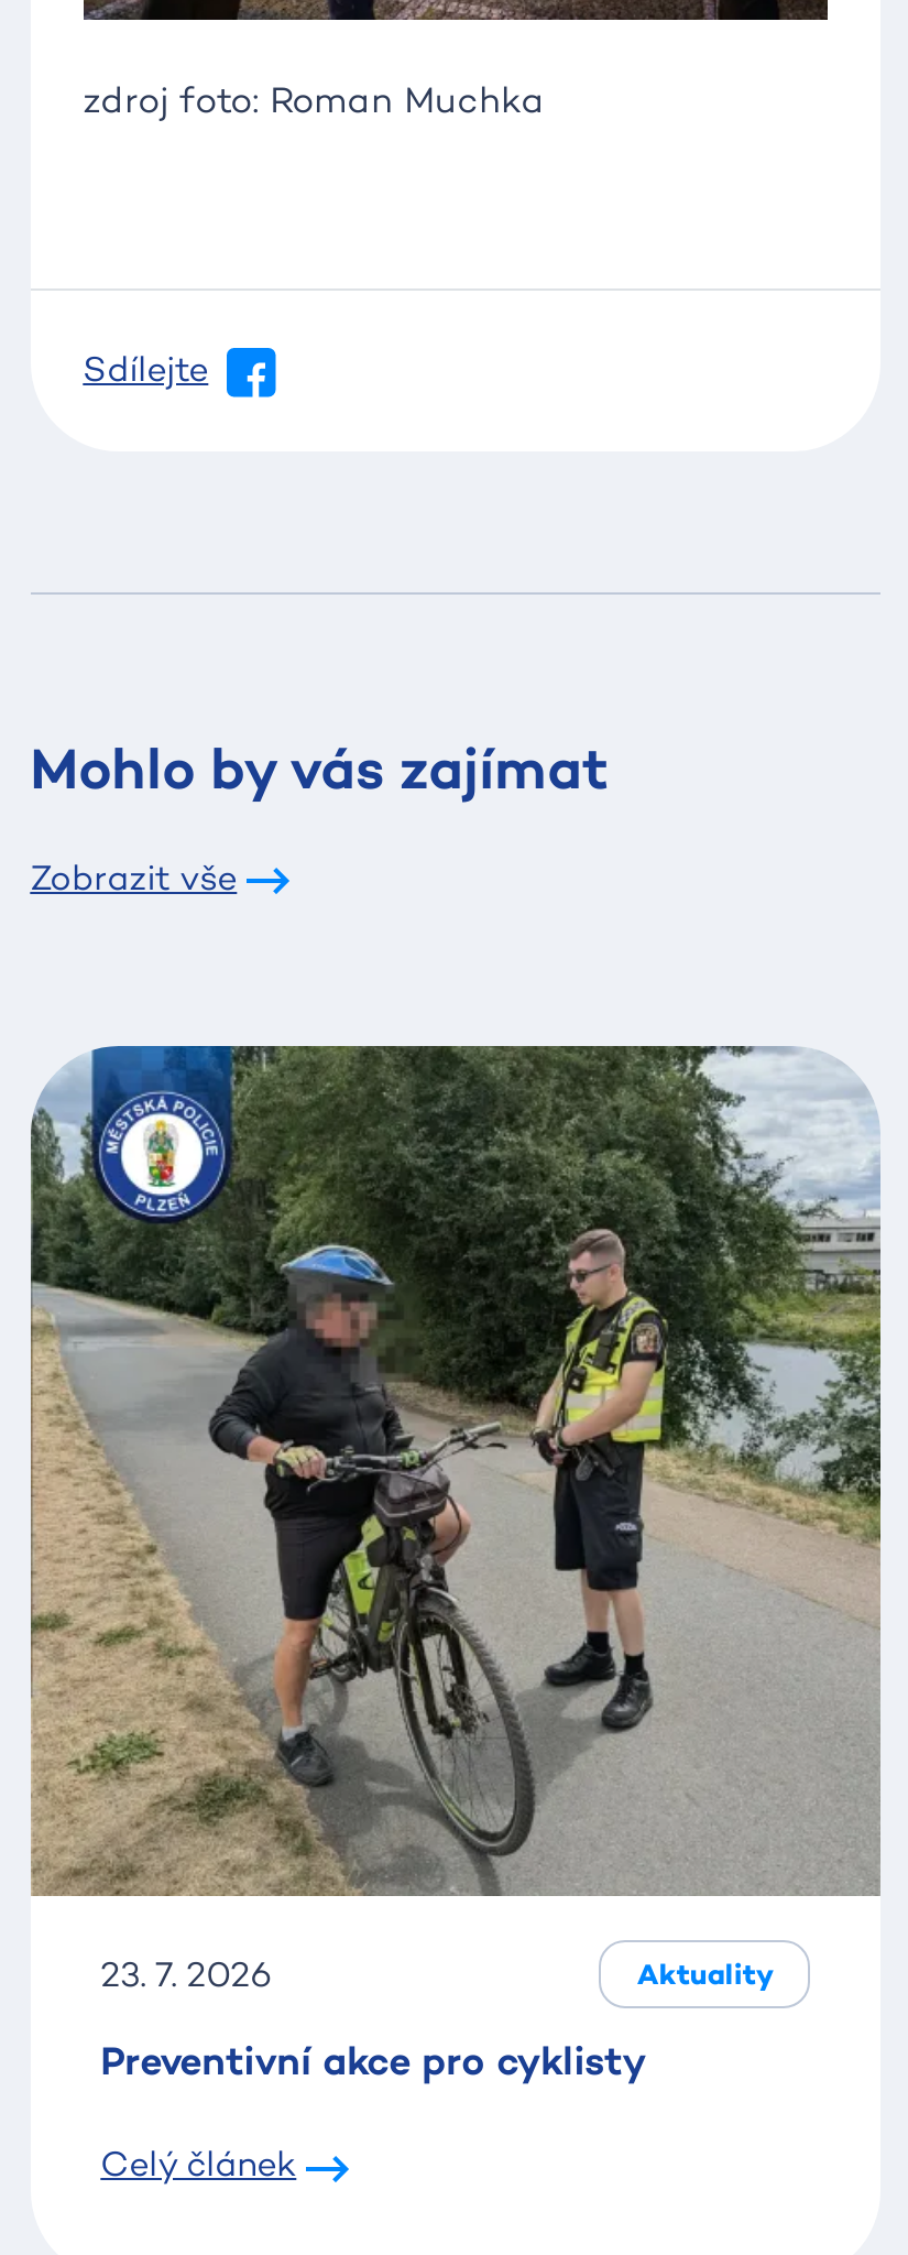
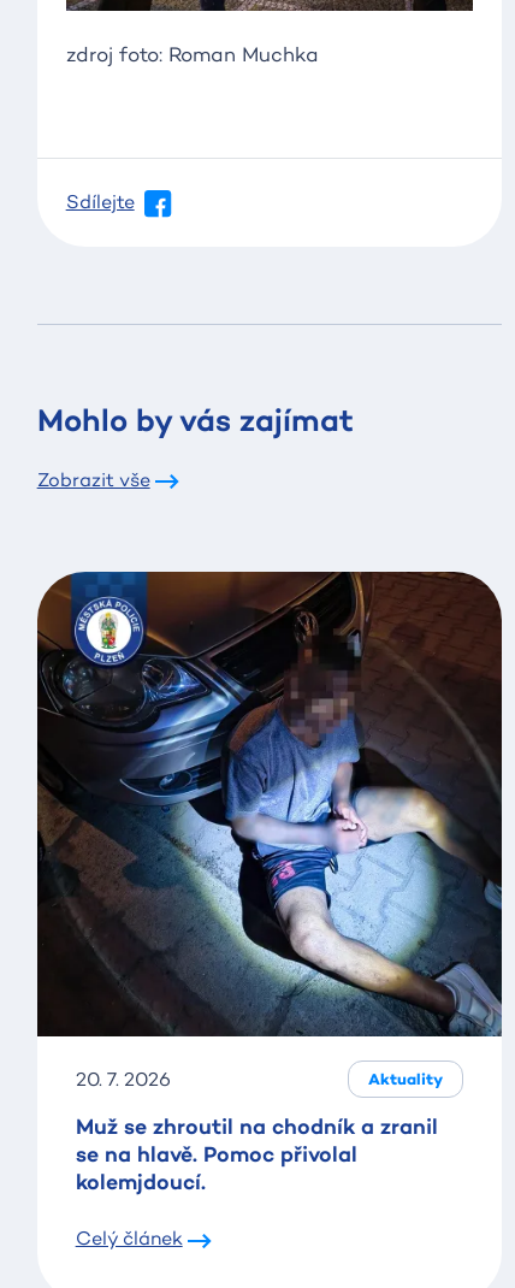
- [image]
- 23. 7. 2026
+ [image]
+ 20. 7. 2026

- Preventivní akce pro cyklisty
+ Muž se zhroutil na chodník a zranil
+ se na hlavě. Pomoc přivolal
+ kolemjdoucí.
